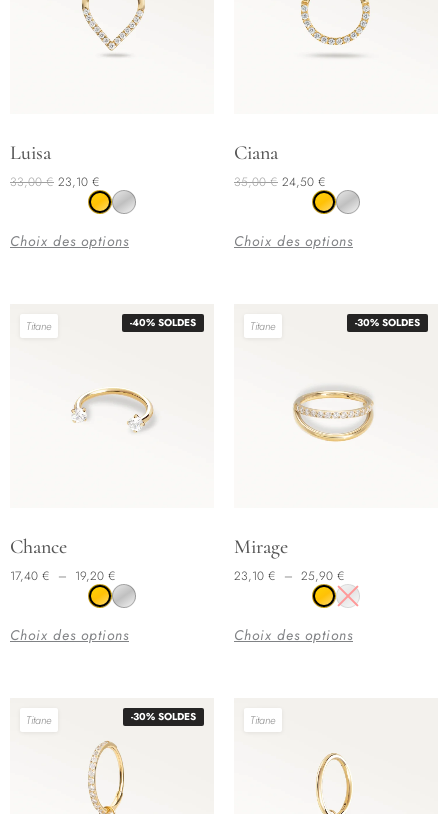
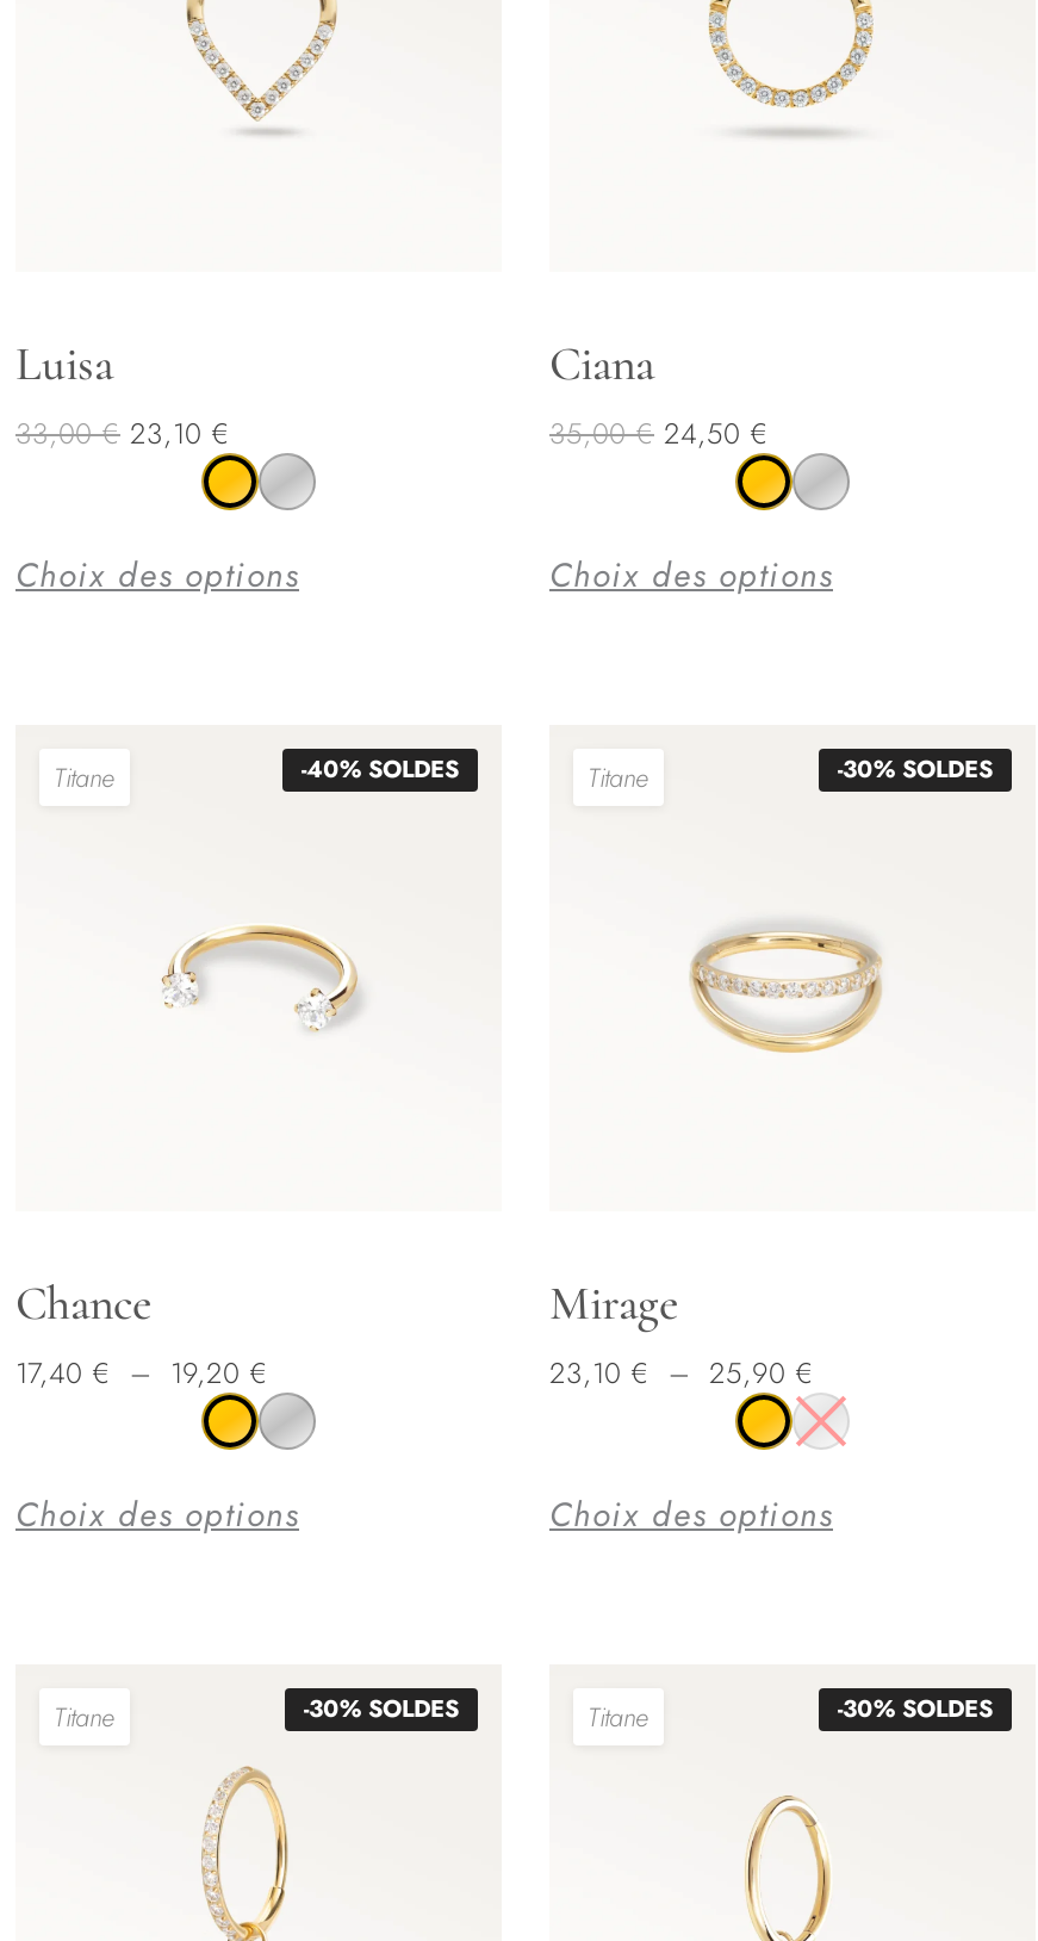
+ -30% SOLDES
